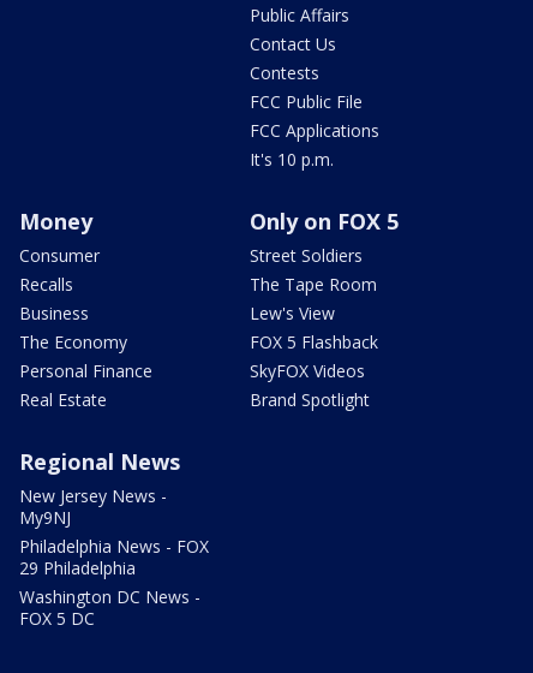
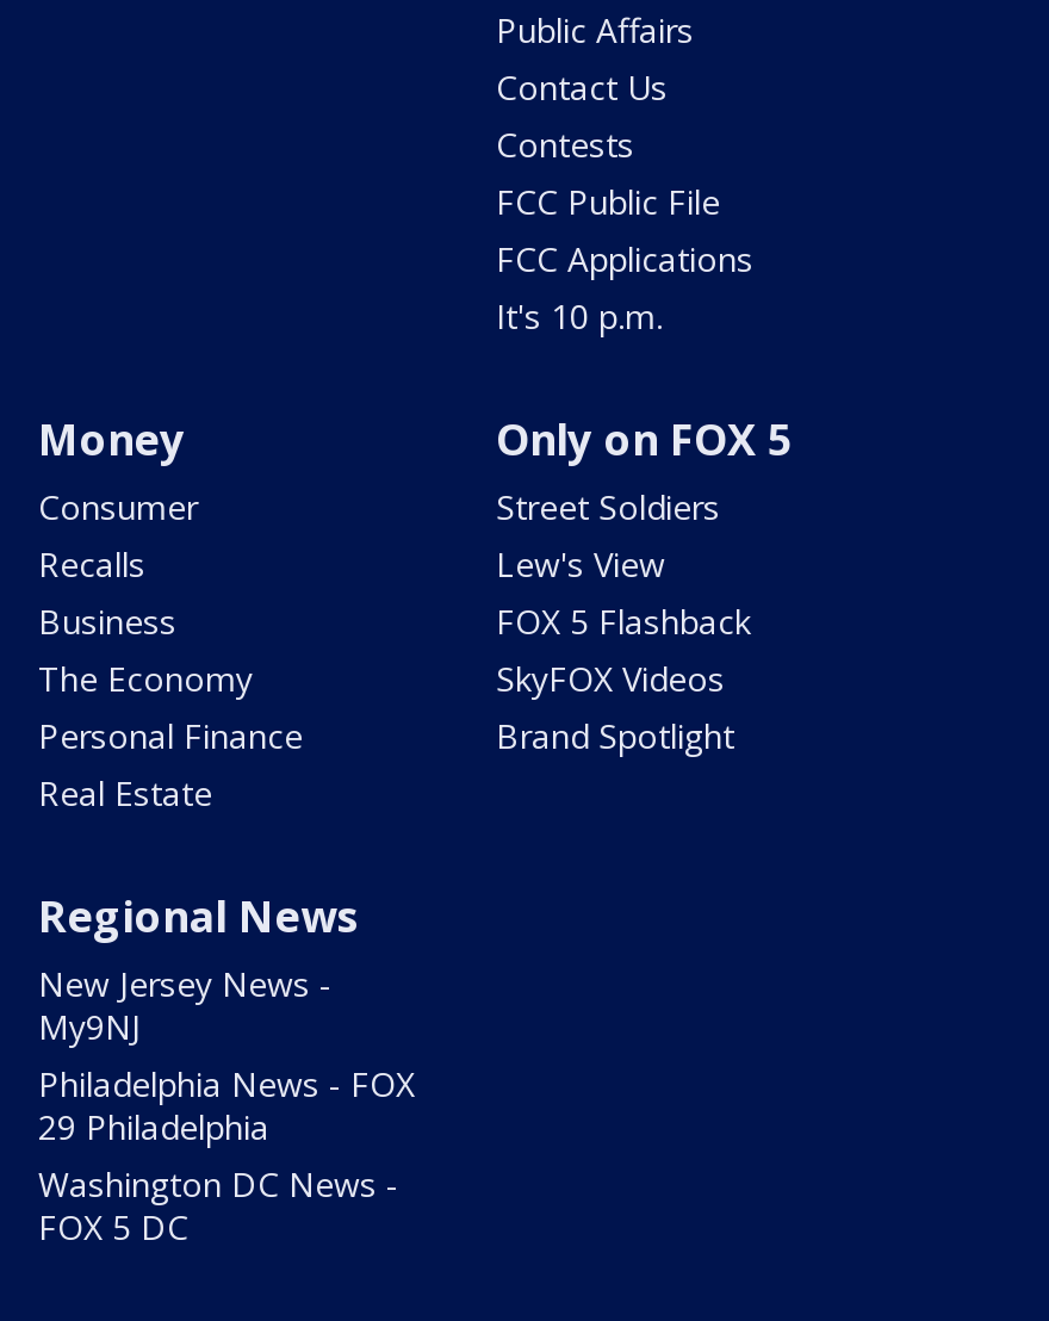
- The Tape Room

moved up: Lew's View | FOX 5 Flashback | SkyFOX Videos | Brand Spotlight
